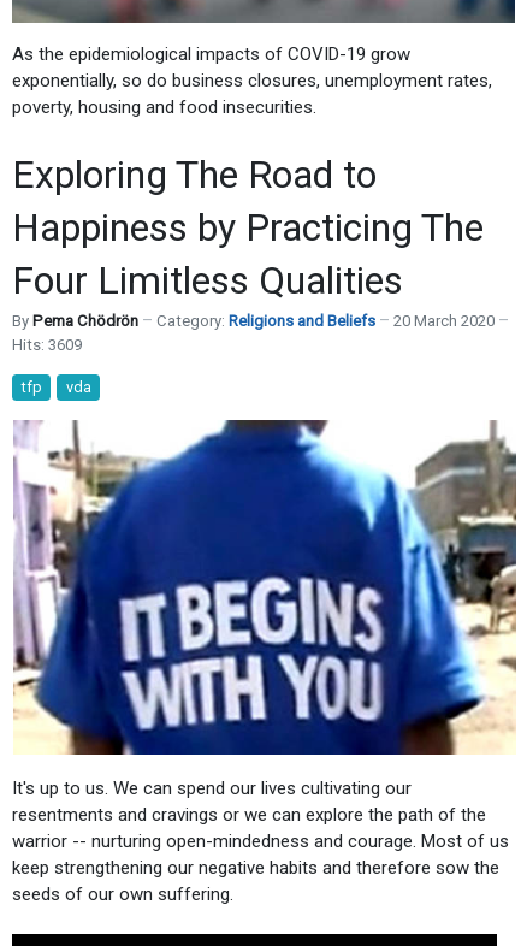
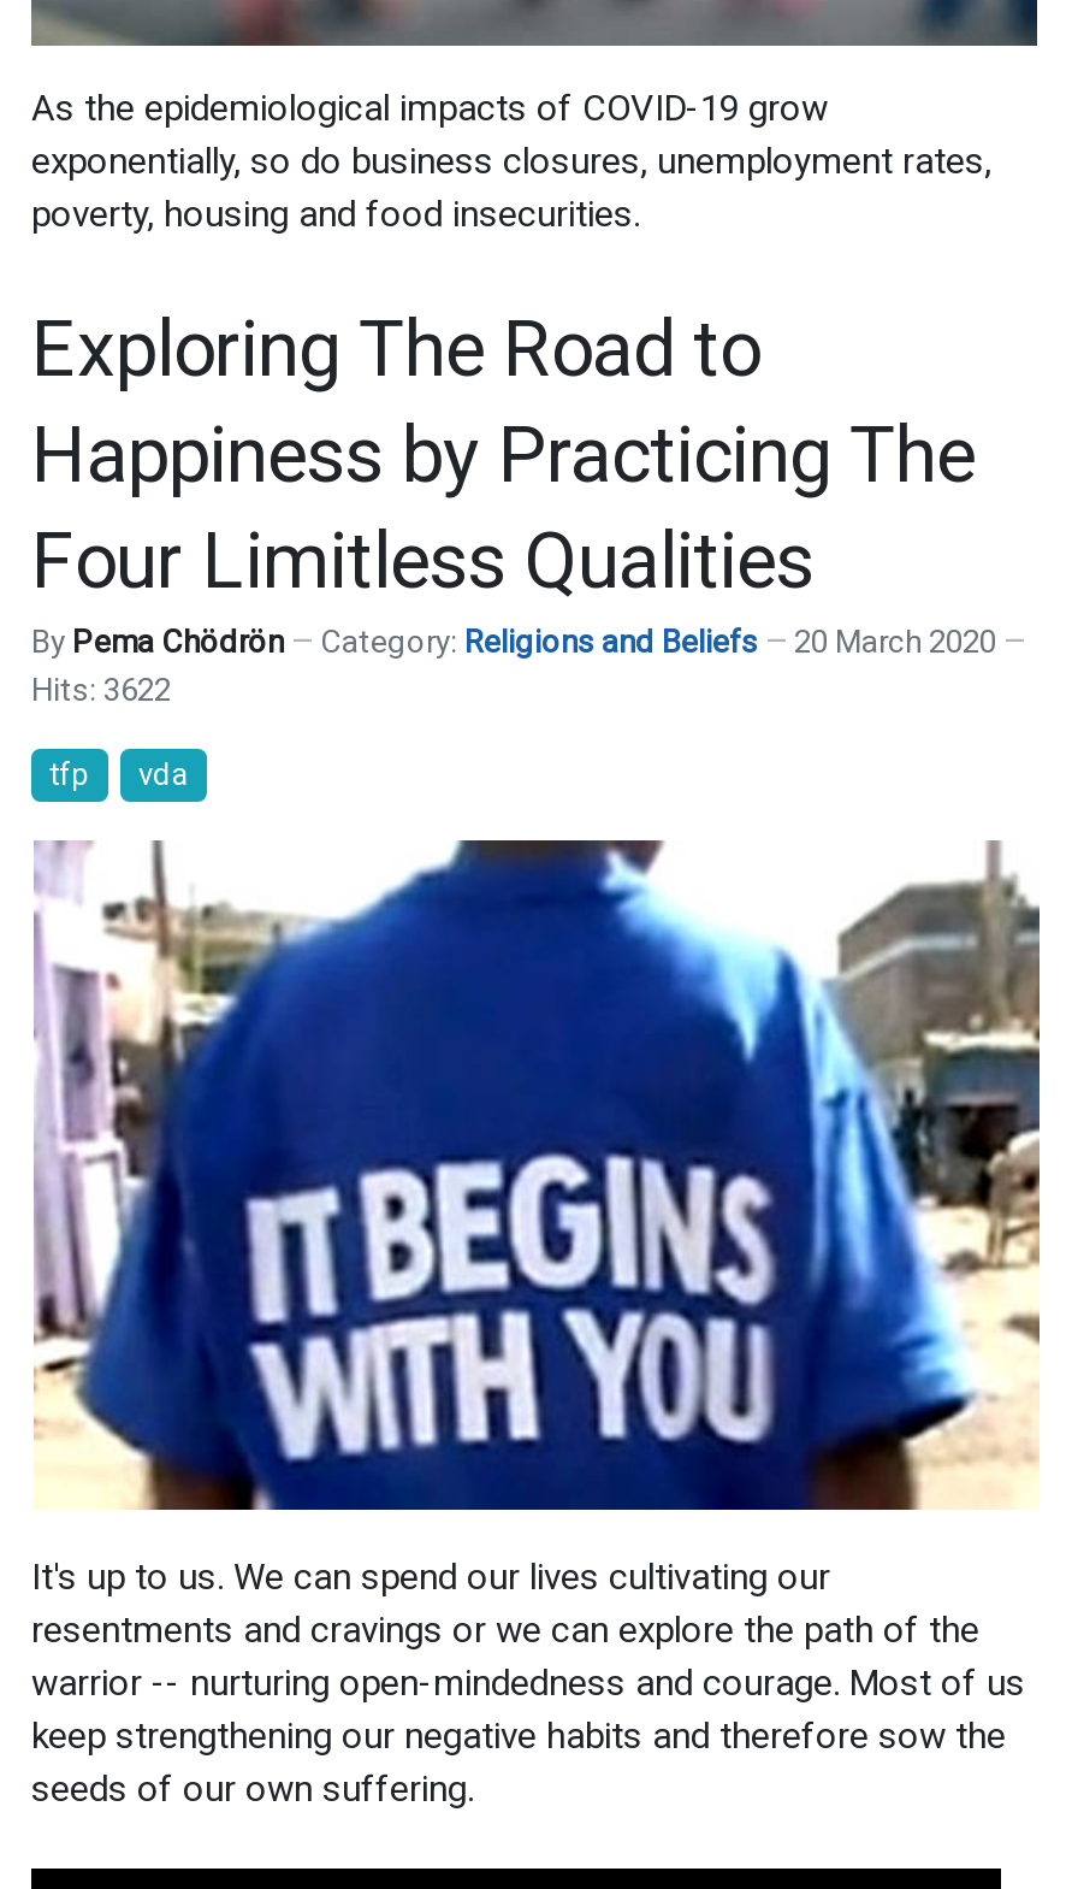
- Hits: 3609
+ Hits: 3622
